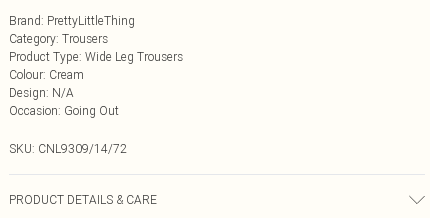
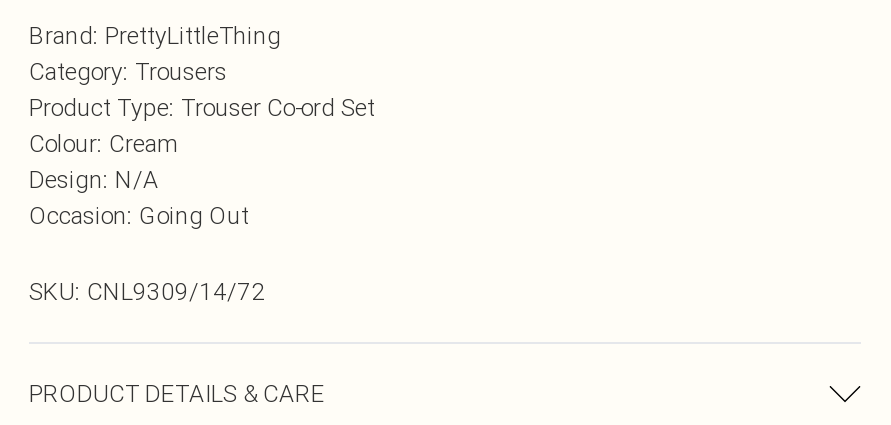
- Product Type: Wide Leg Trousers
+ Product Type: Trouser Co-ord Set
